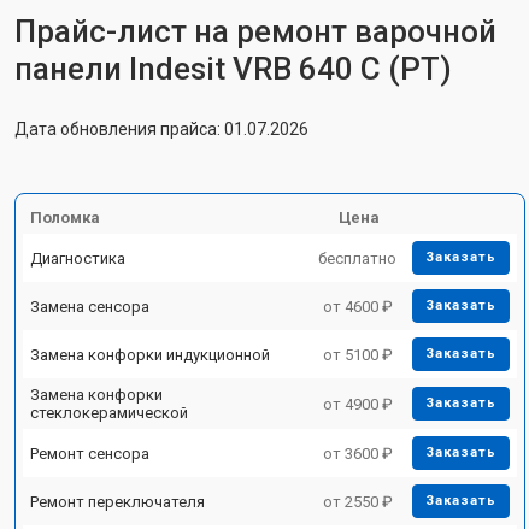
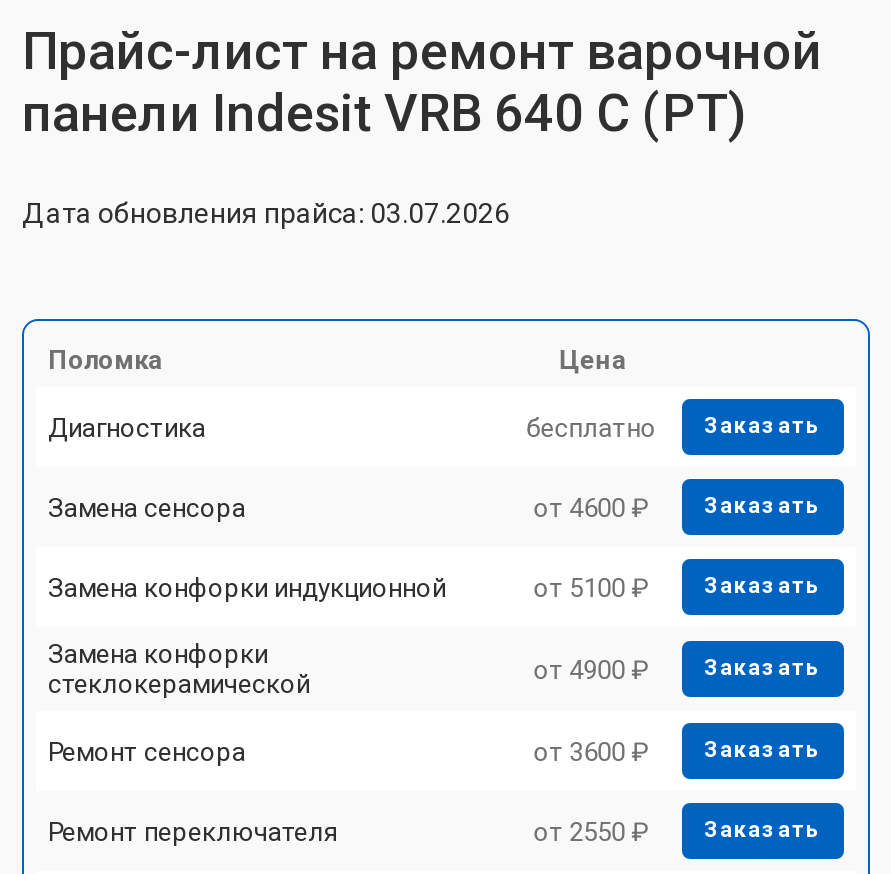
- Дата обновления прайса: 01.07.2026
+ Дата обновления прайса: 03.07.2026
